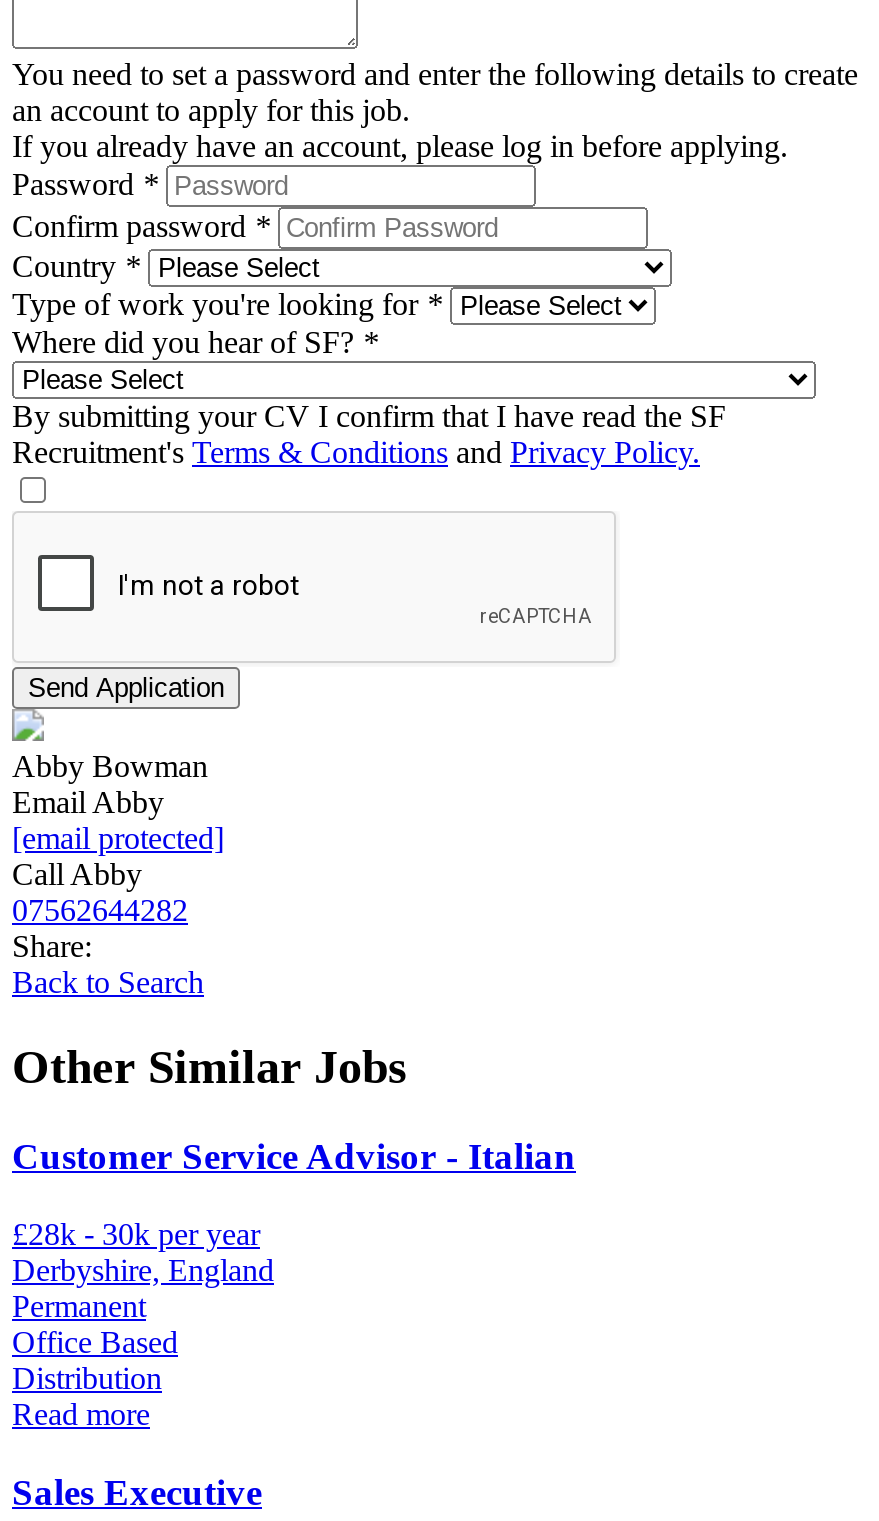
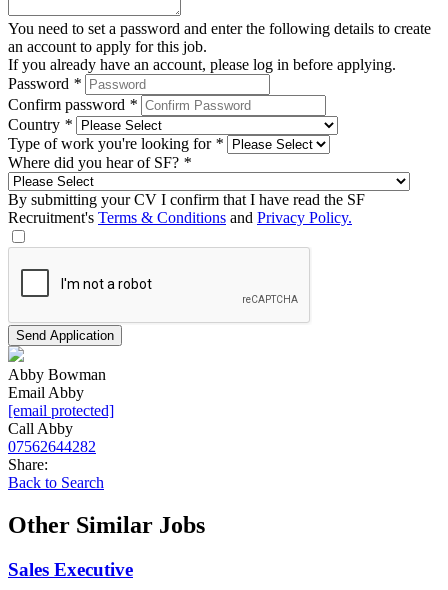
- Customer Service Advisor - Italian
- £28k - 30k per year
- Derbyshire, England
- Permanent
- Office Based
- Distribution
- Read more
